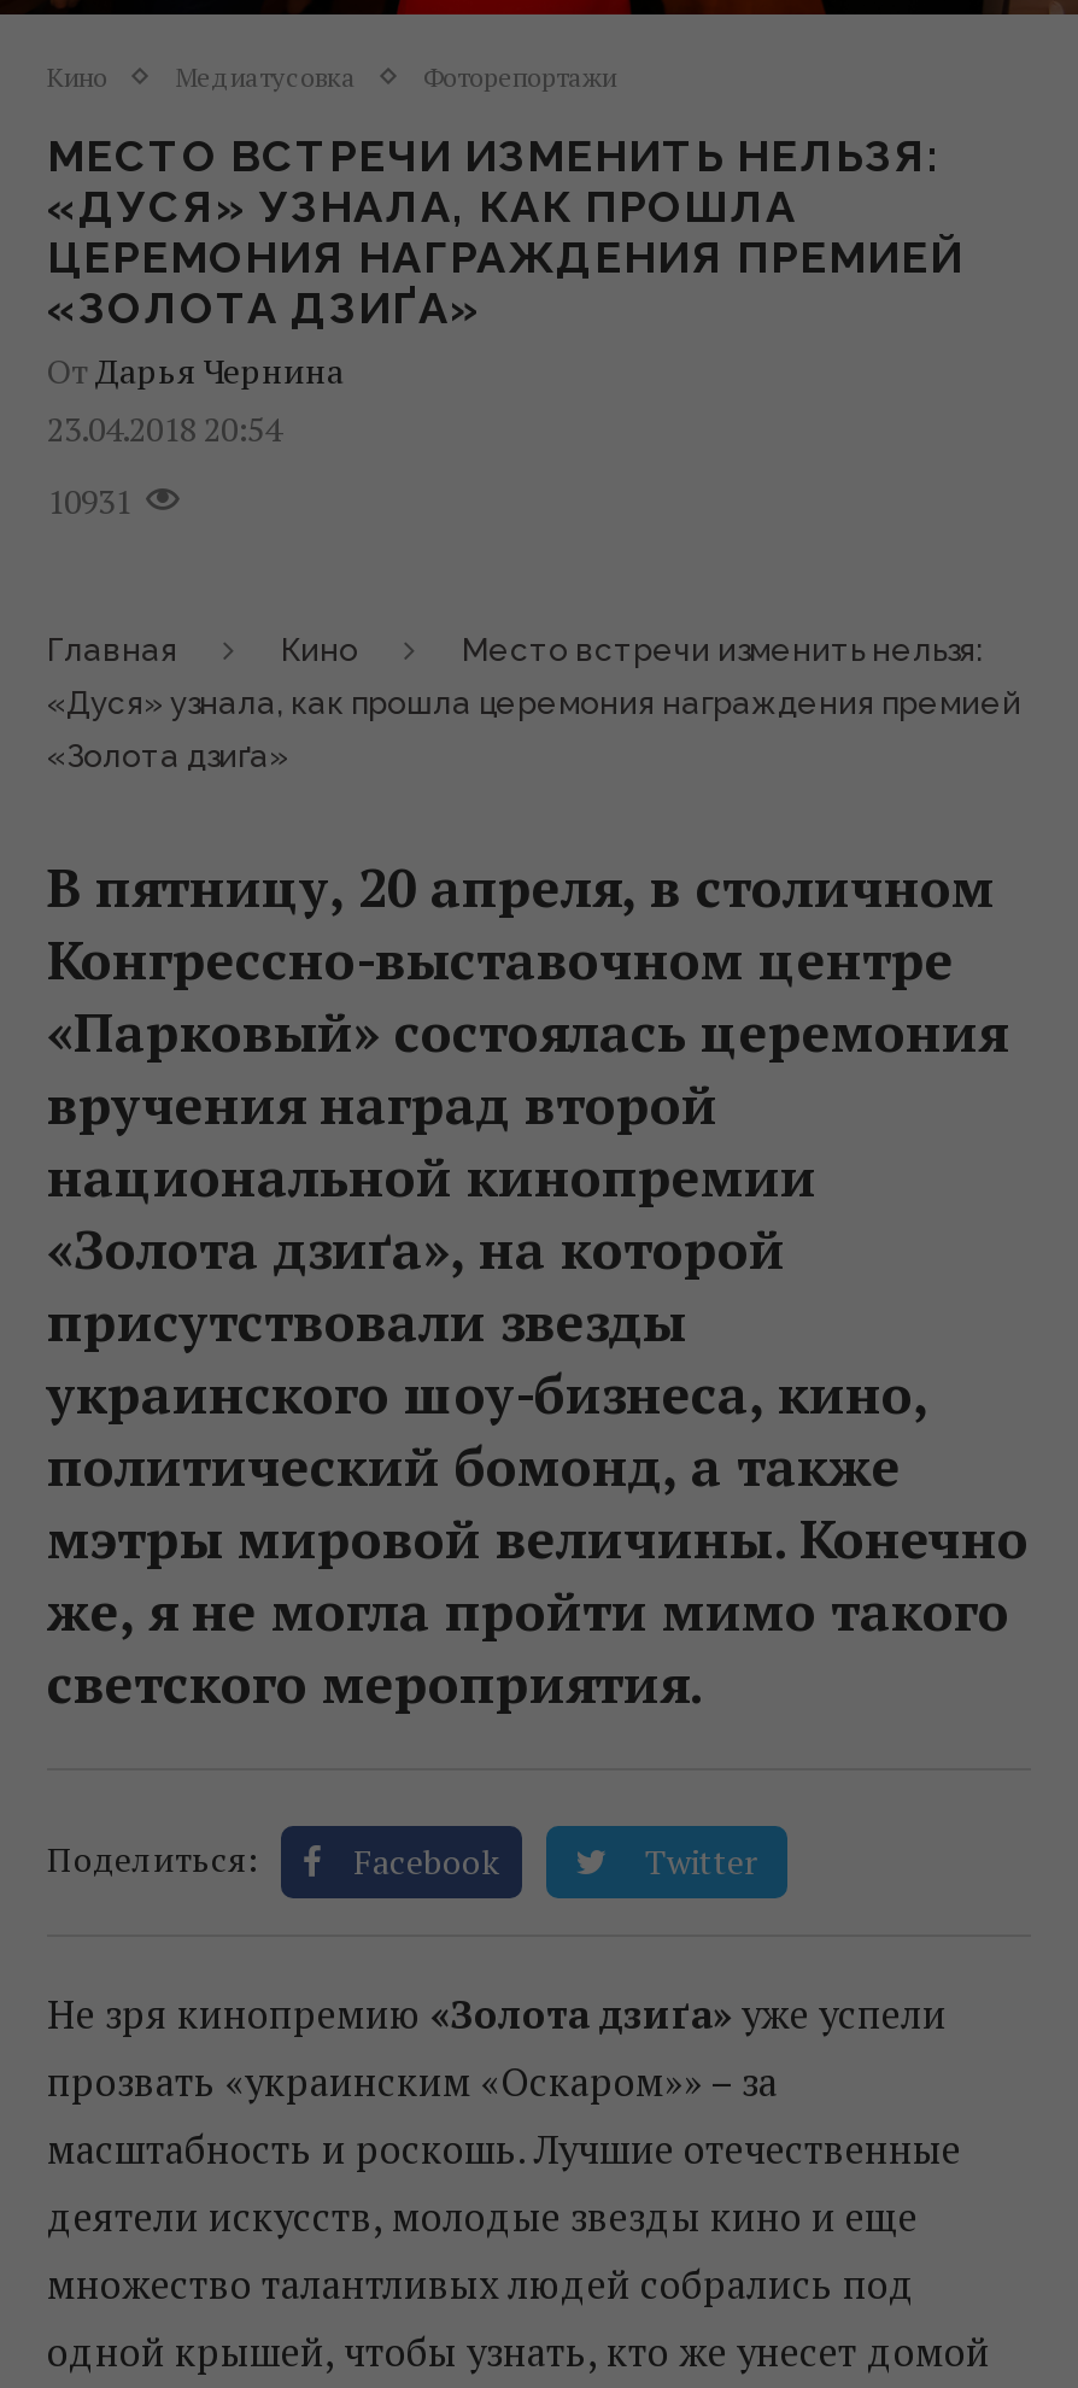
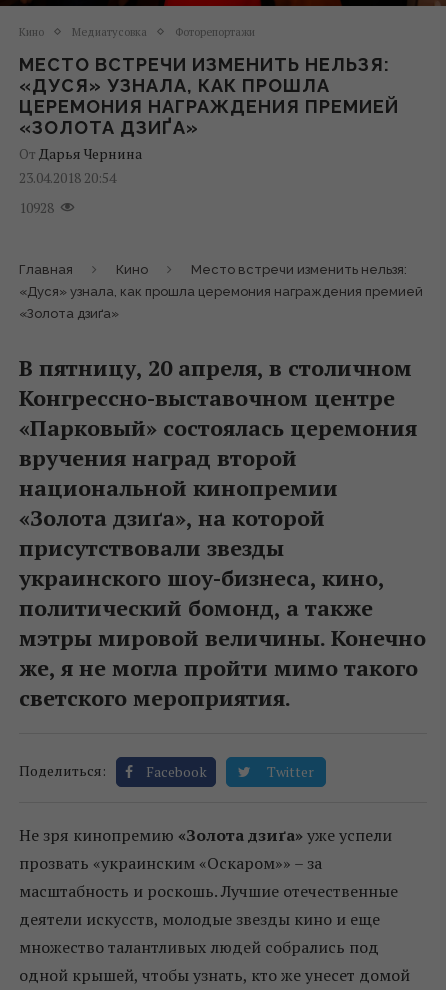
- 10931
+ 10928
